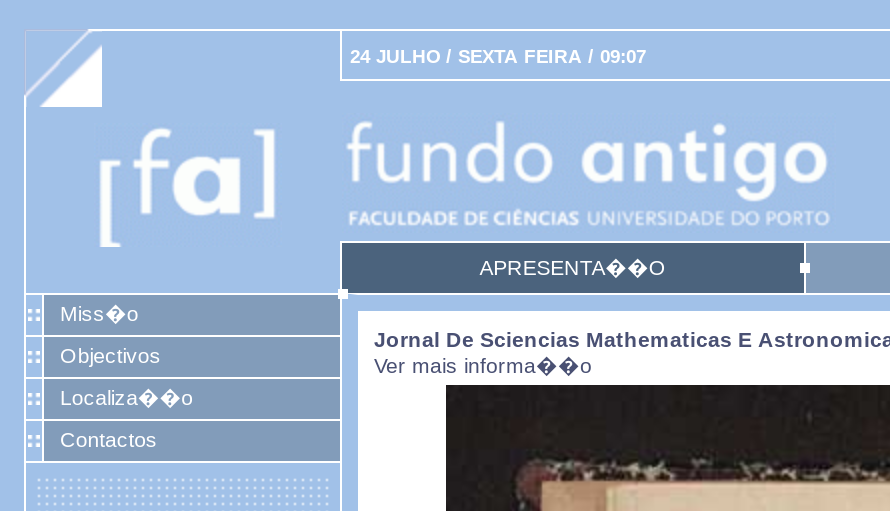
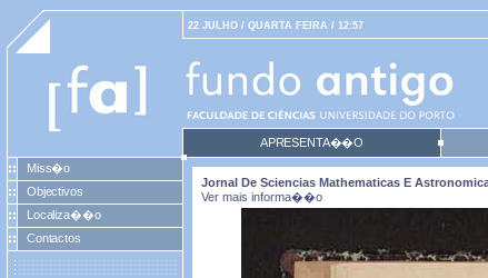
- 24 JULHO / SEXTA FEIRA / 09:07
+ 22 JULHO / QUARTA FEIRA / 12:57
